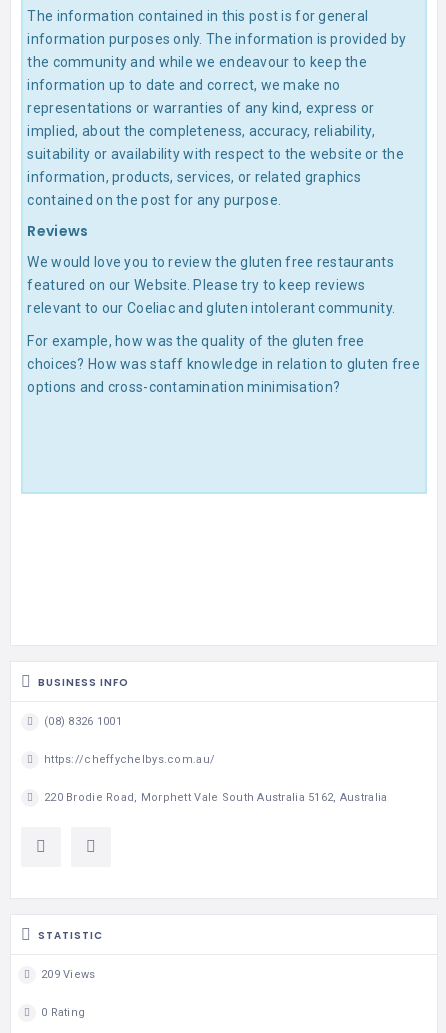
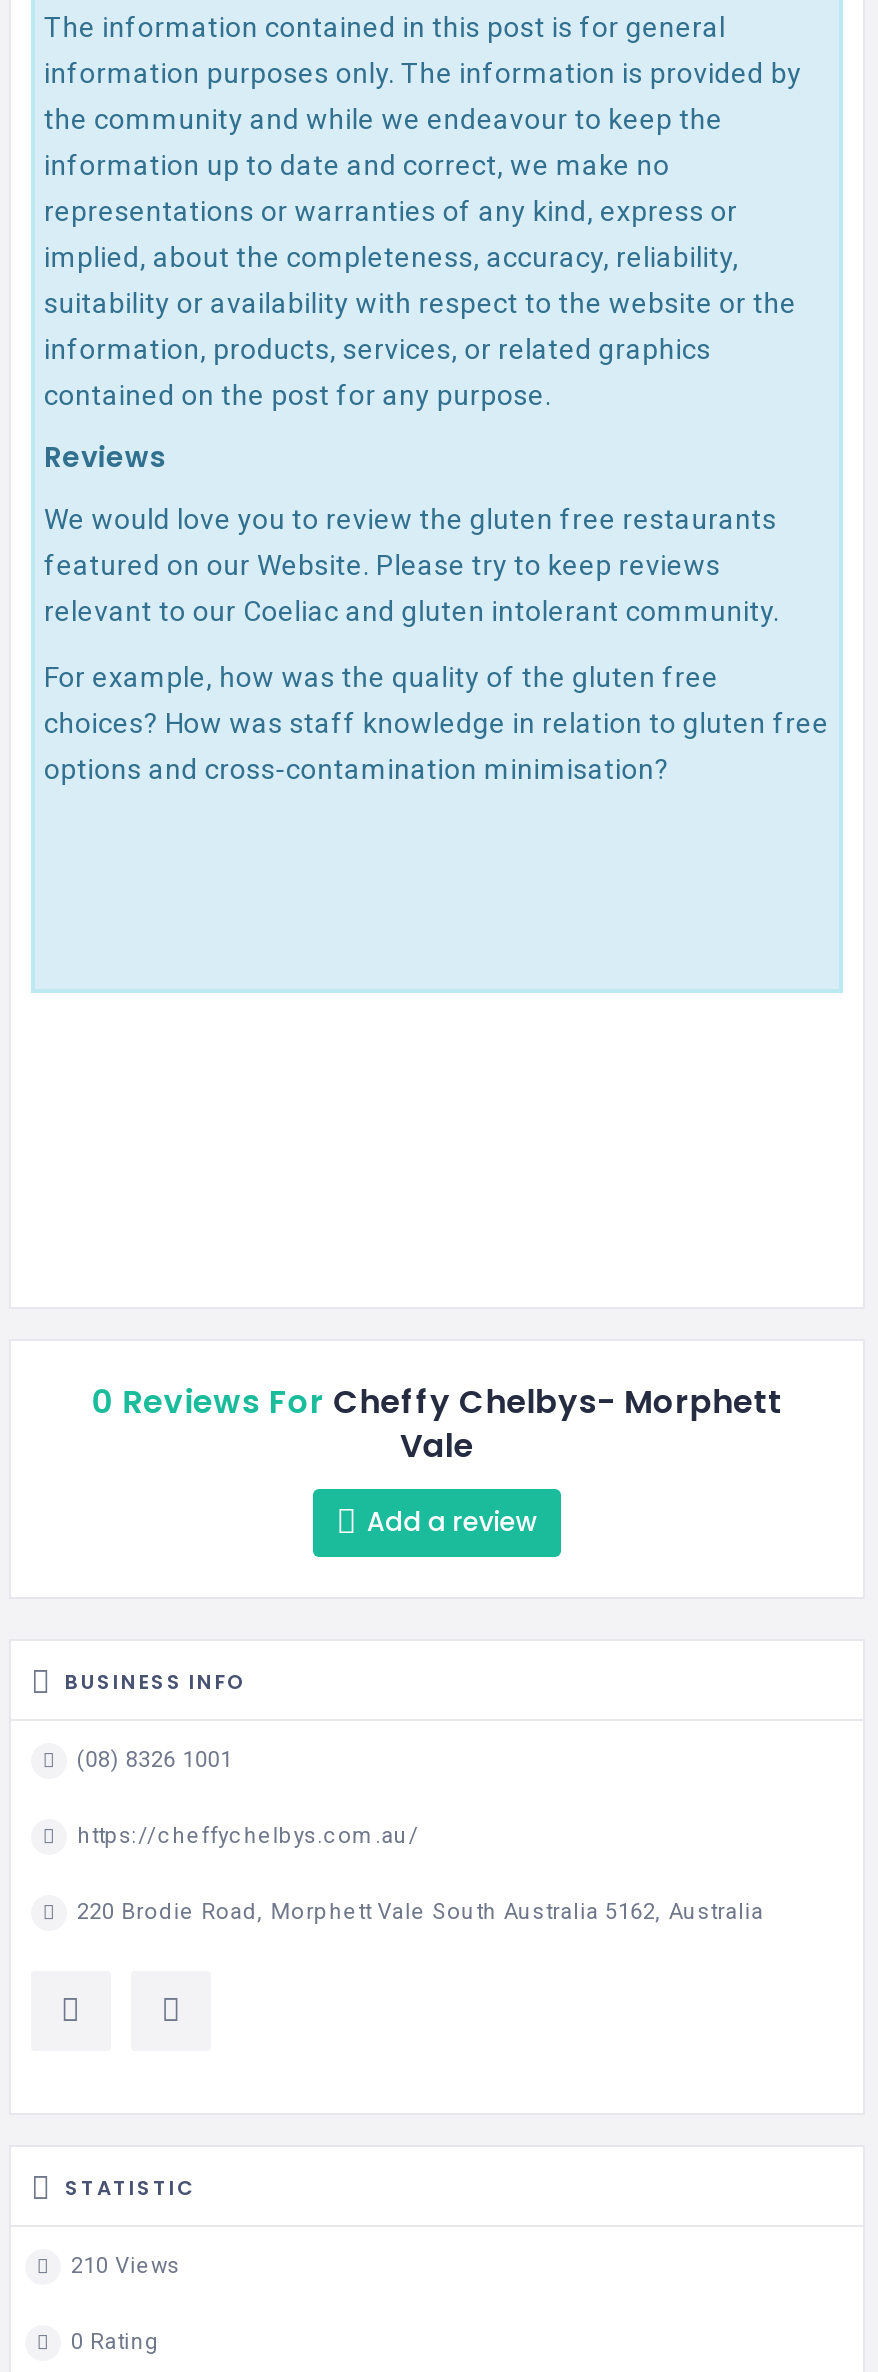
+ 0 Reviews For Cheffy Chelbys- Morphett
+ Vale
+ Add a review

- 209 Views
+ 210 Views
